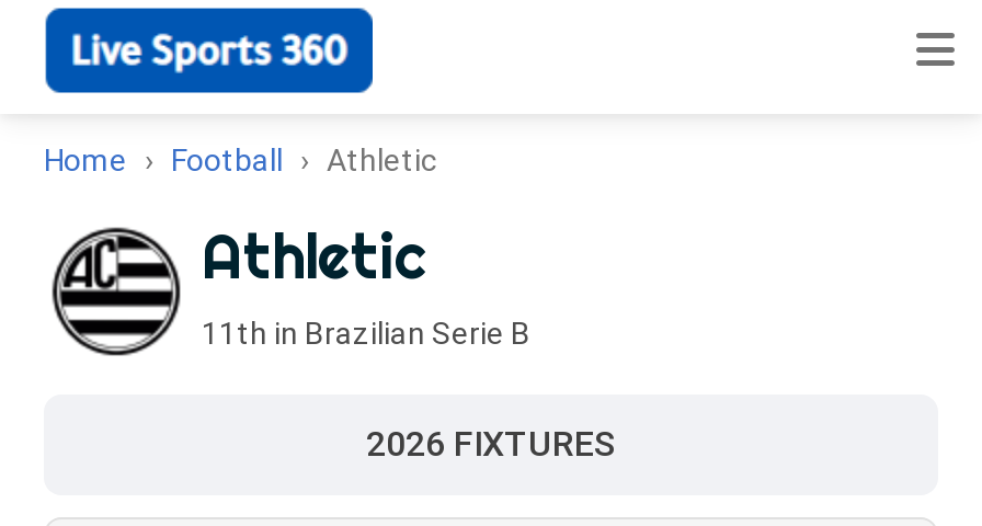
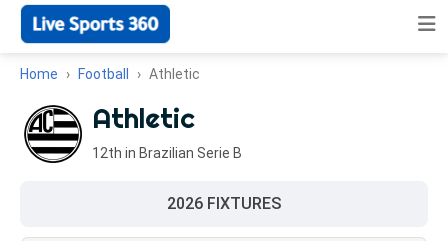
- 11th in Brazilian Serie B
+ 12th in Brazilian Serie B
